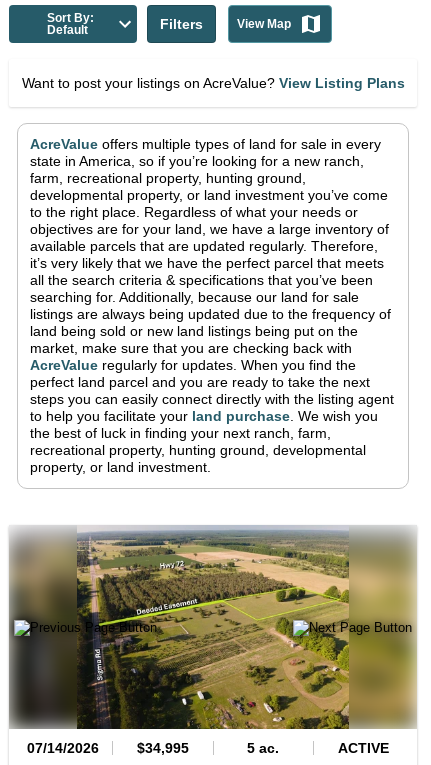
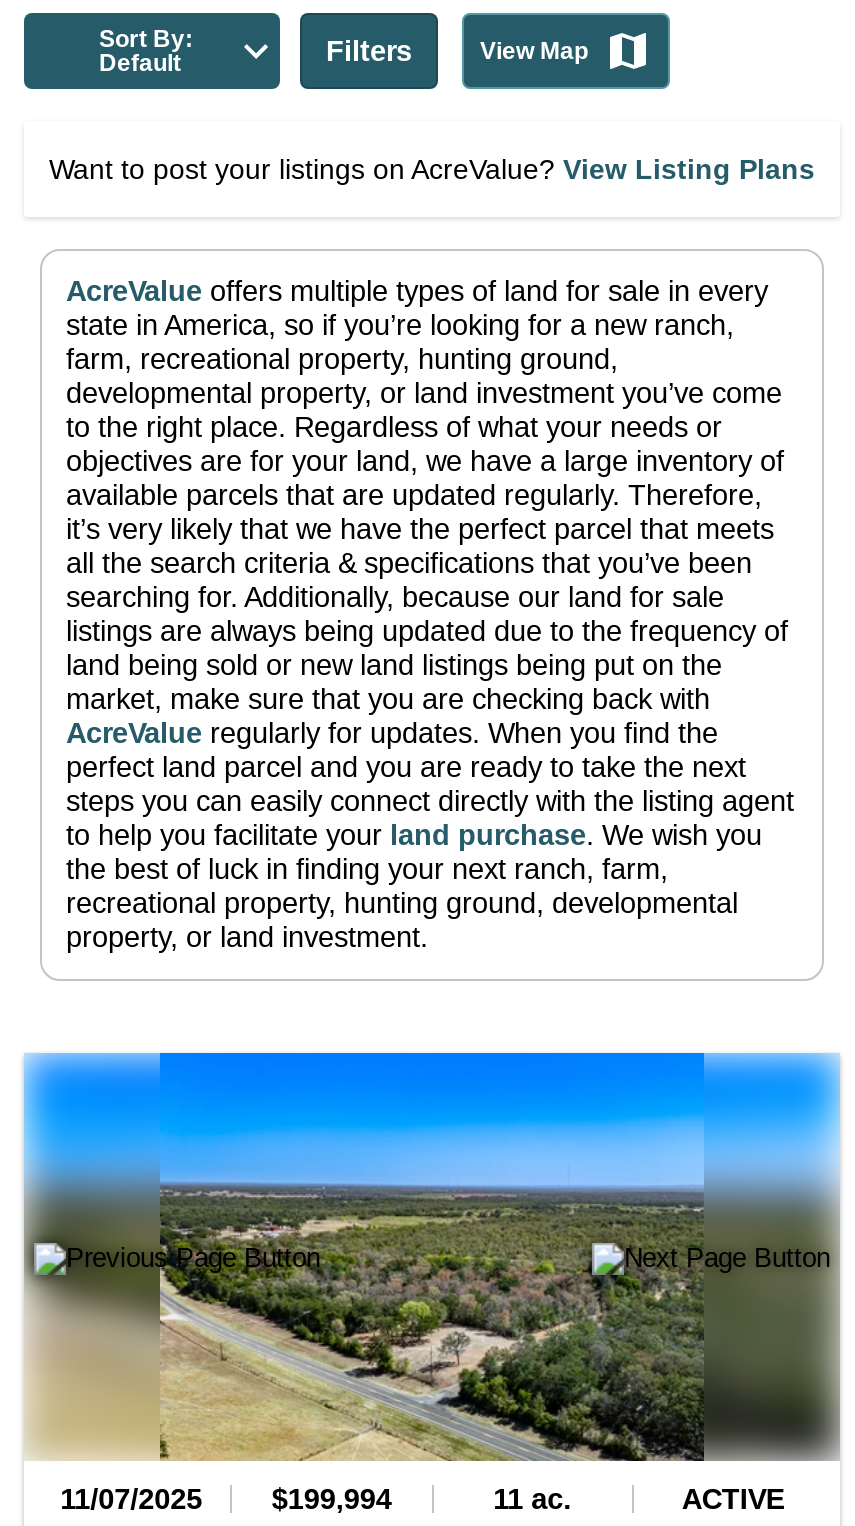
- [image]
- 07/14/2026
+ [image]
+ 11/07/2025

- $34,995
+ $199,994

- 5 ac.
+ 11 ac.
